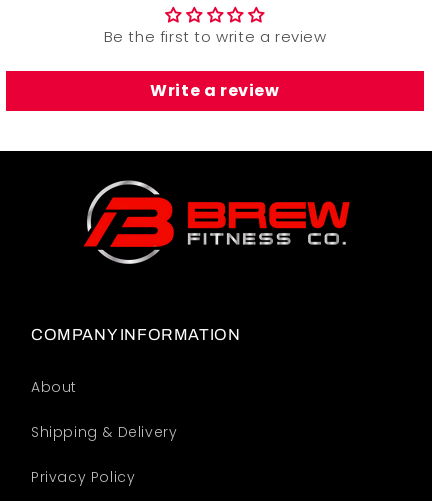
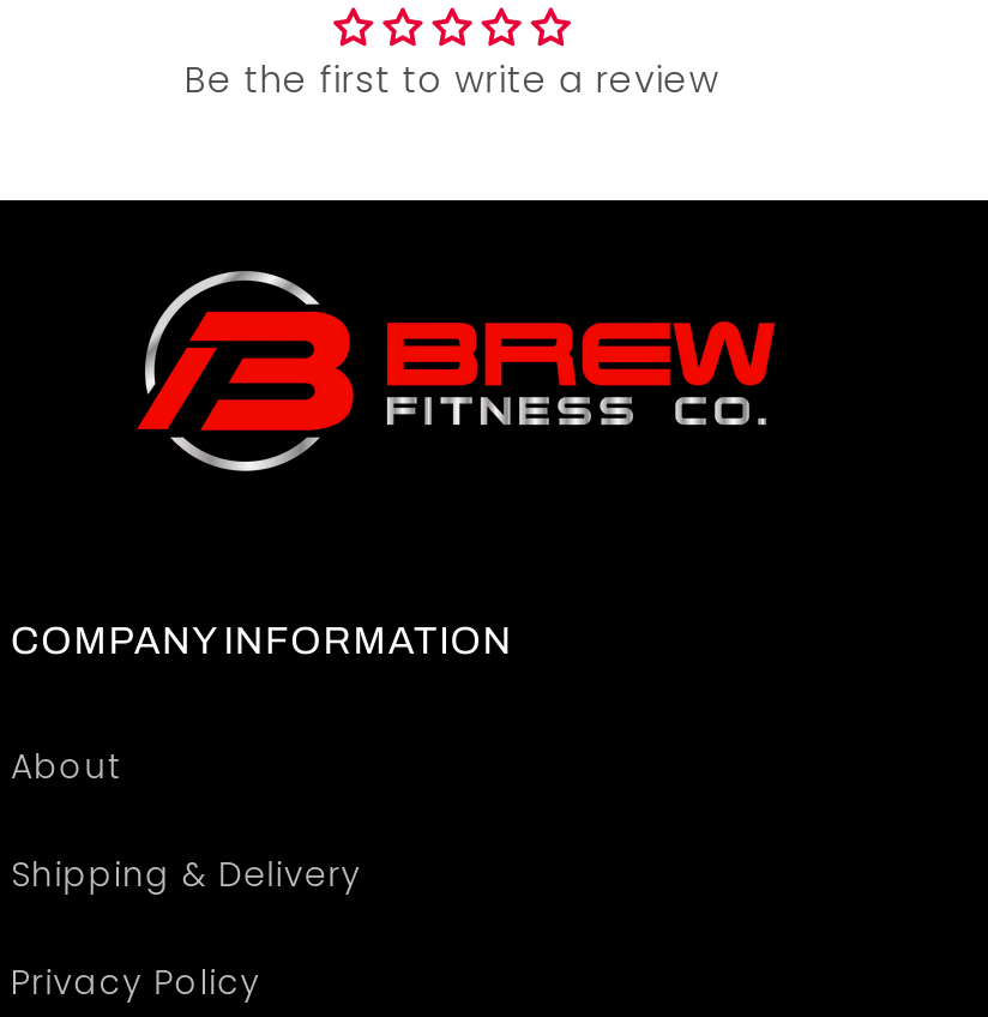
- Write a review
